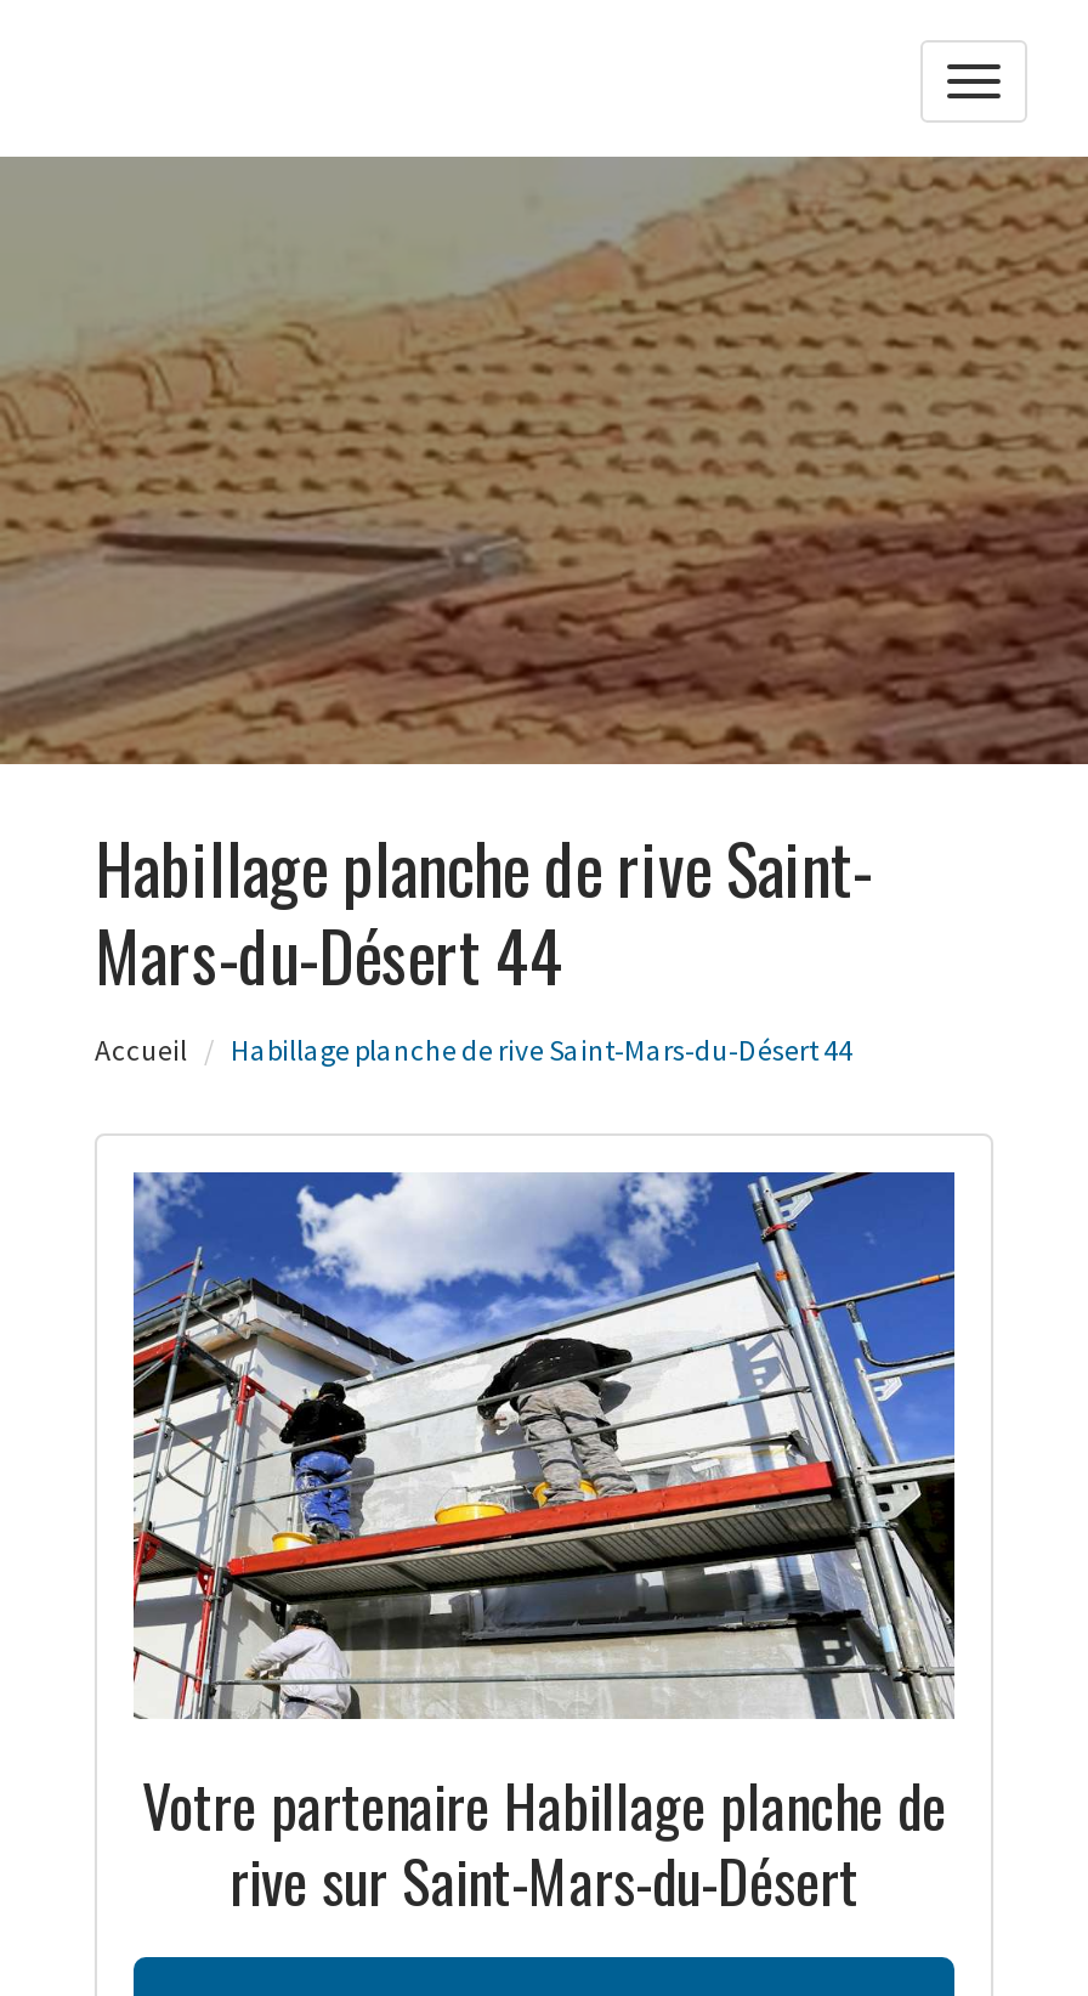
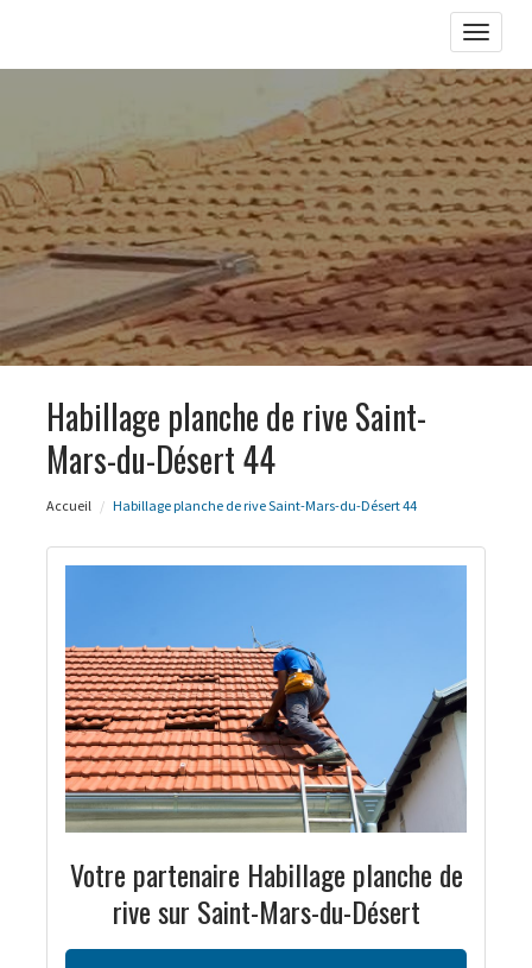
- [image]
+ [image]
